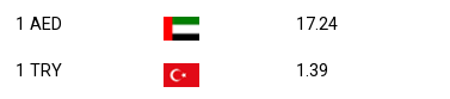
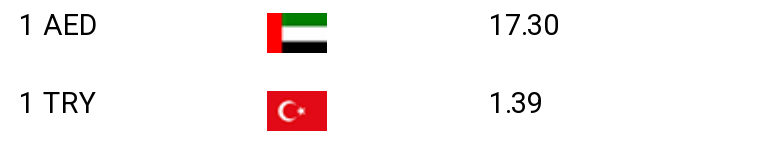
- 17.24
+ 17.30
